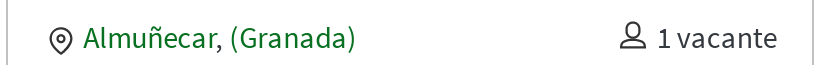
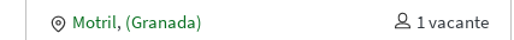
- Almuñecar, (Granada)
+ Motril, (Granada)
